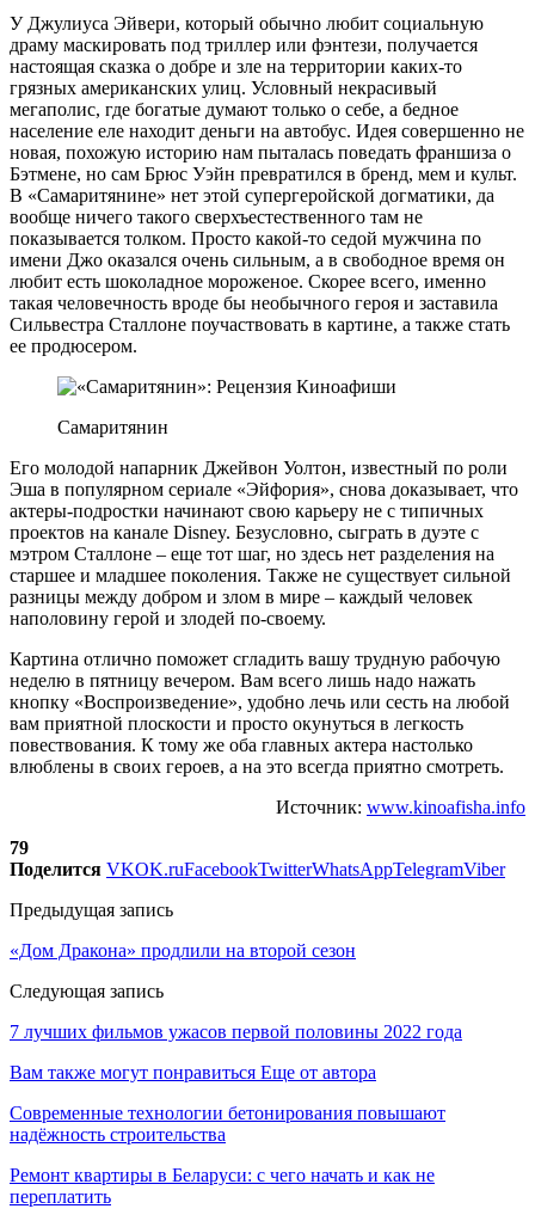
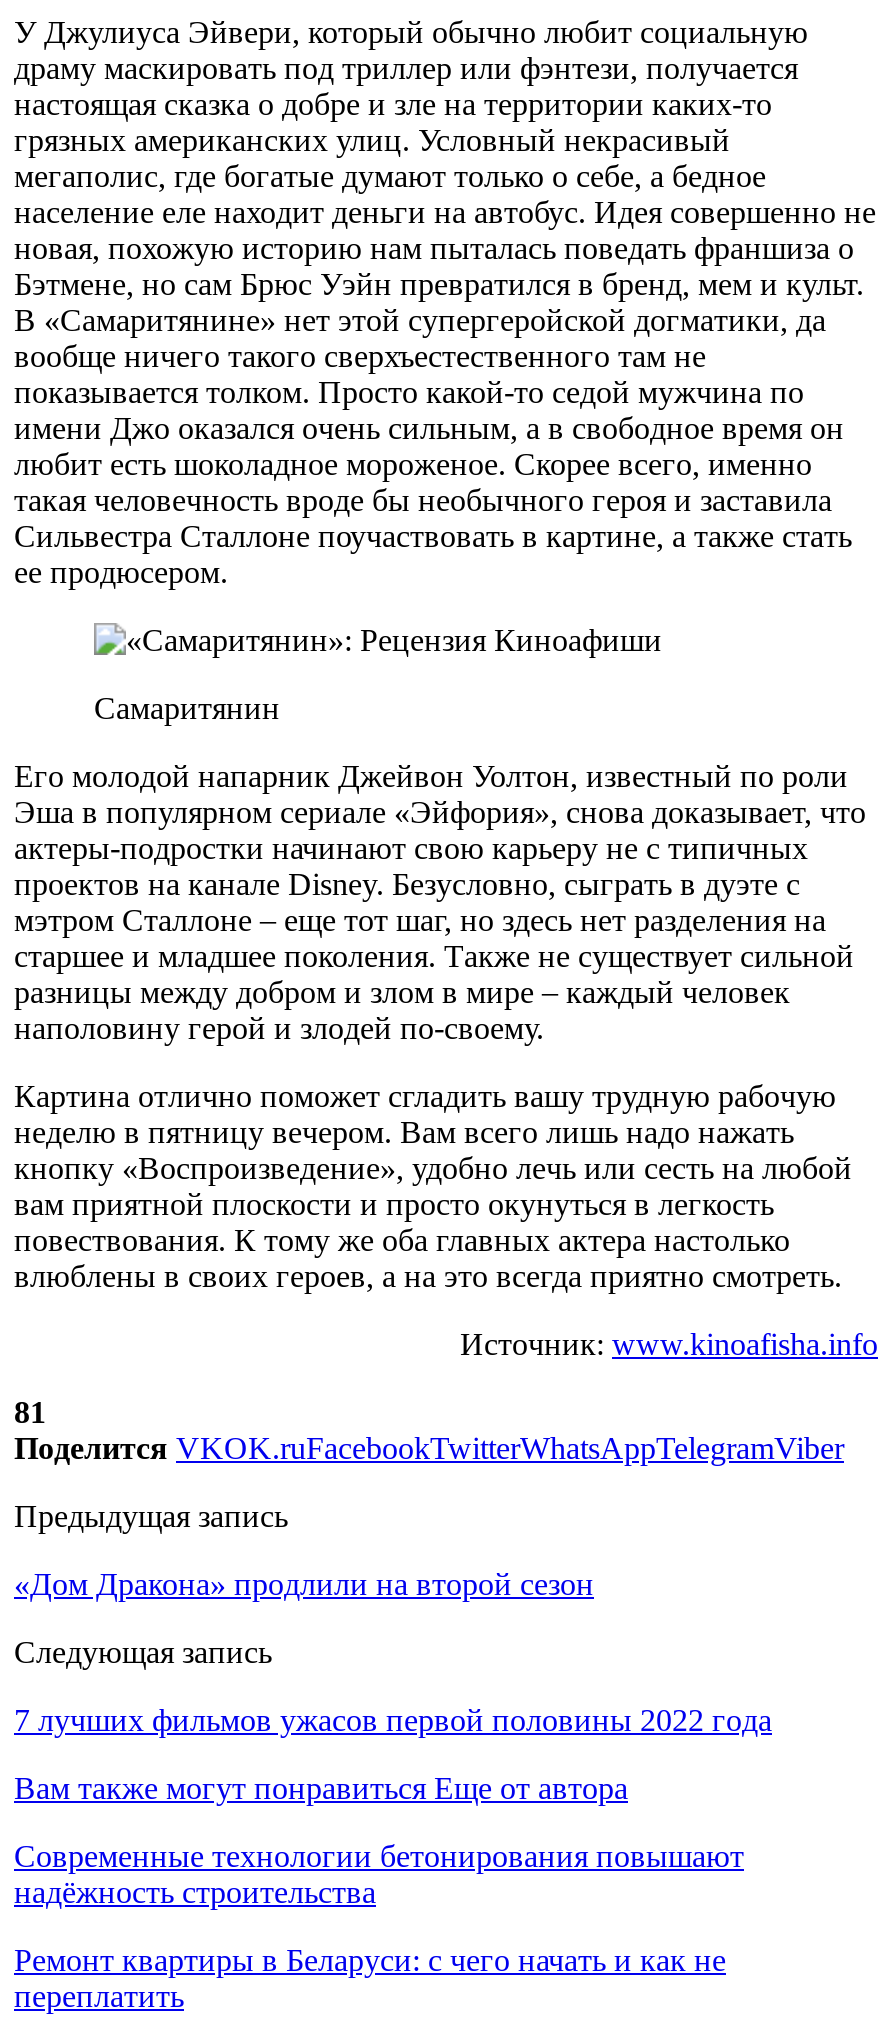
- 79
+ 81
